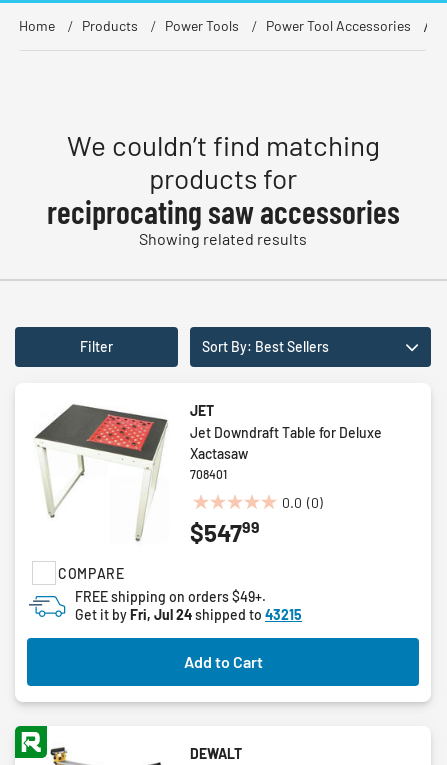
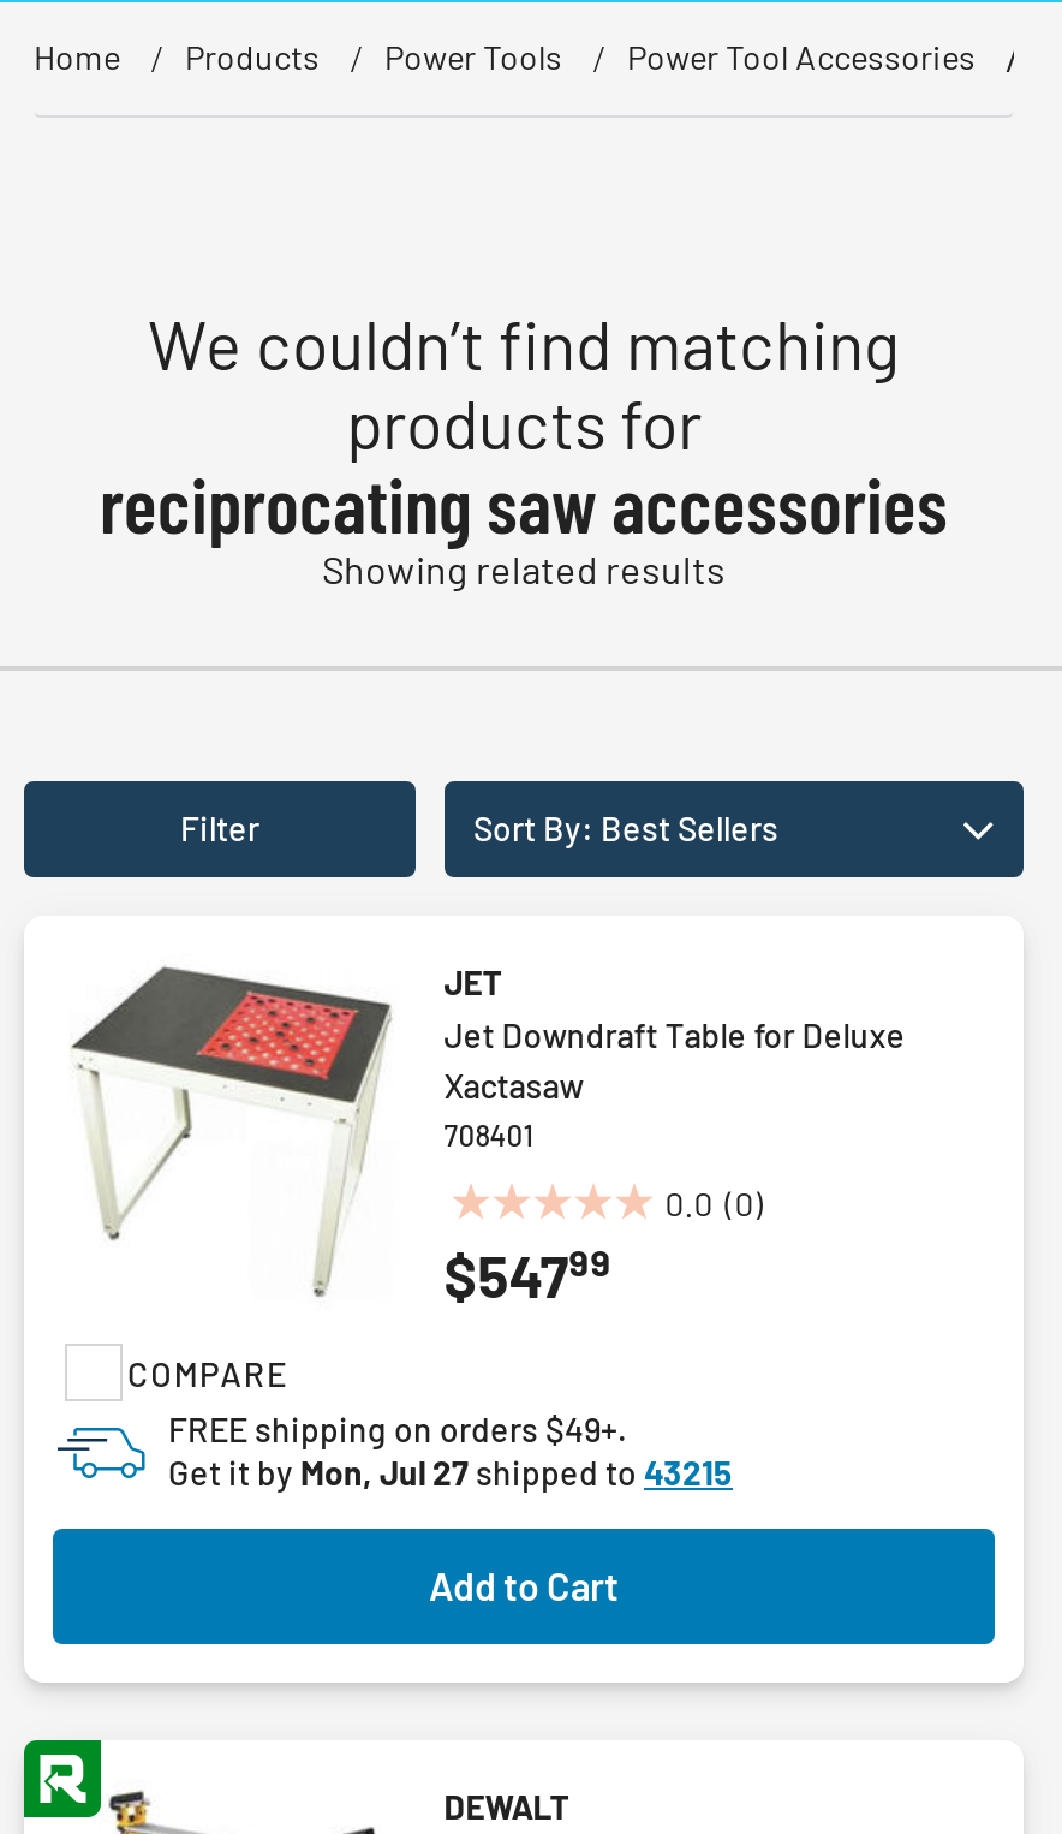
- Get it by Fri, Jul 24 shipped to 43215
+ Get it by Mon, Jul 27 shipped to 43215
